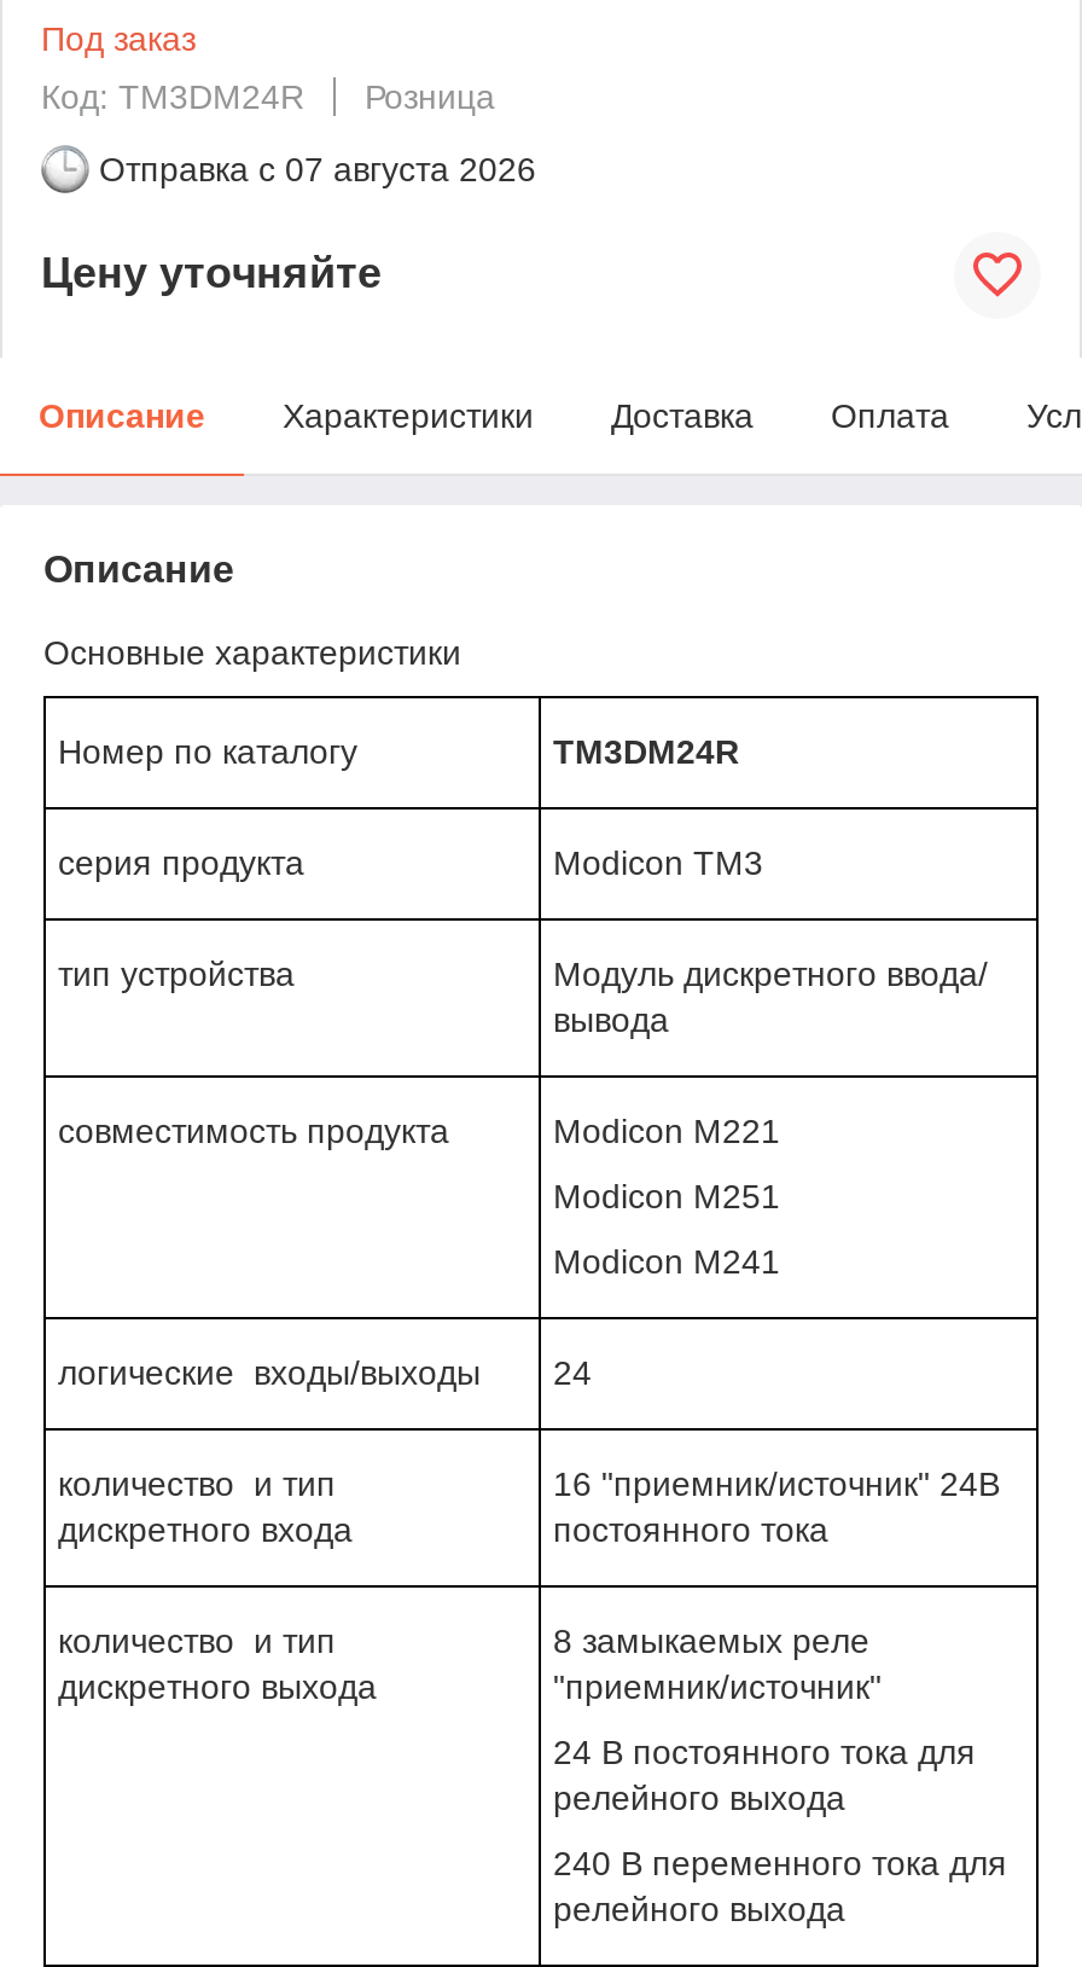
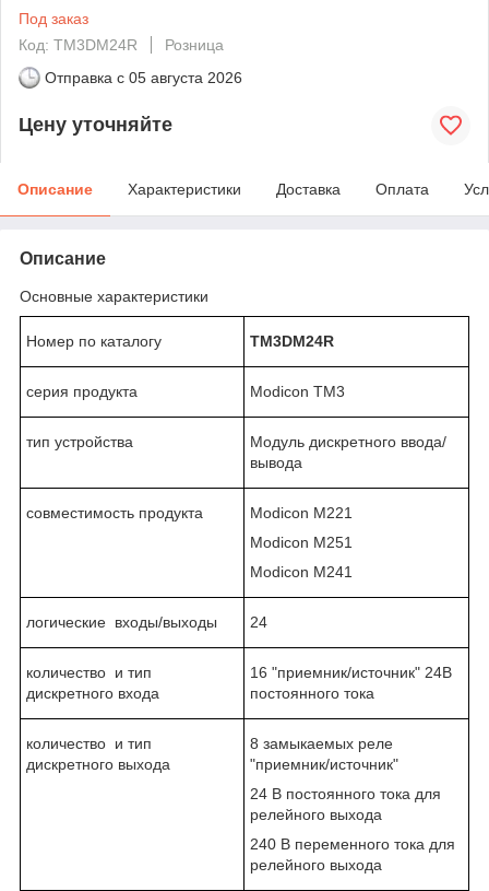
- Отправка с 07 августа 2026
+ Отправка с 05 августа 2026
